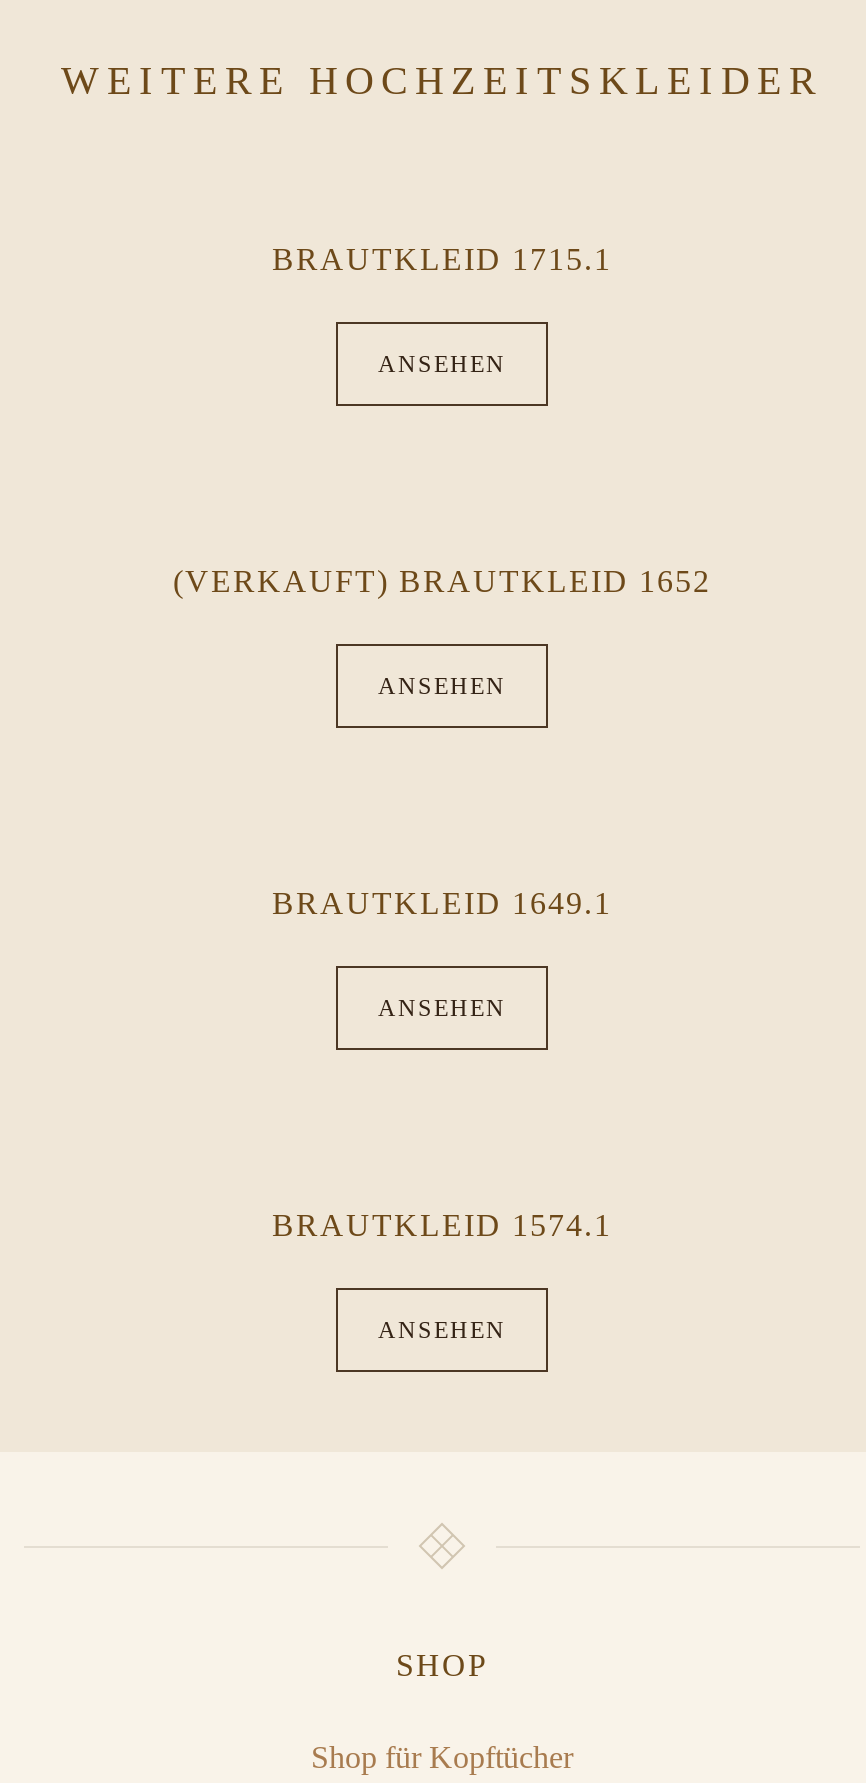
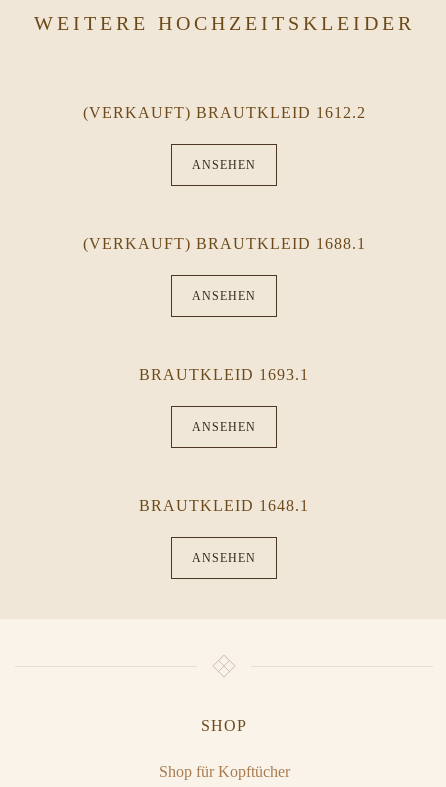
- BRAUTKLEID 1715.1
+ (VERKAUFT) BRAUTKLEID 1612.2

- (VERKAUFT) BRAUTKLEID 1652
+ (VERKAUFT) BRAUTKLEID 1688.1

- BRAUTKLEID 1649.1
+ BRAUTKLEID 1693.1

- BRAUTKLEID 1574.1
+ BRAUTKLEID 1648.1
